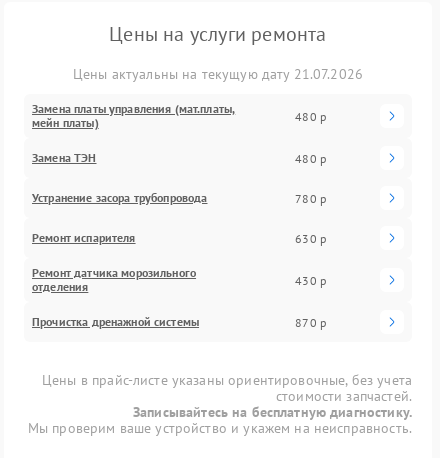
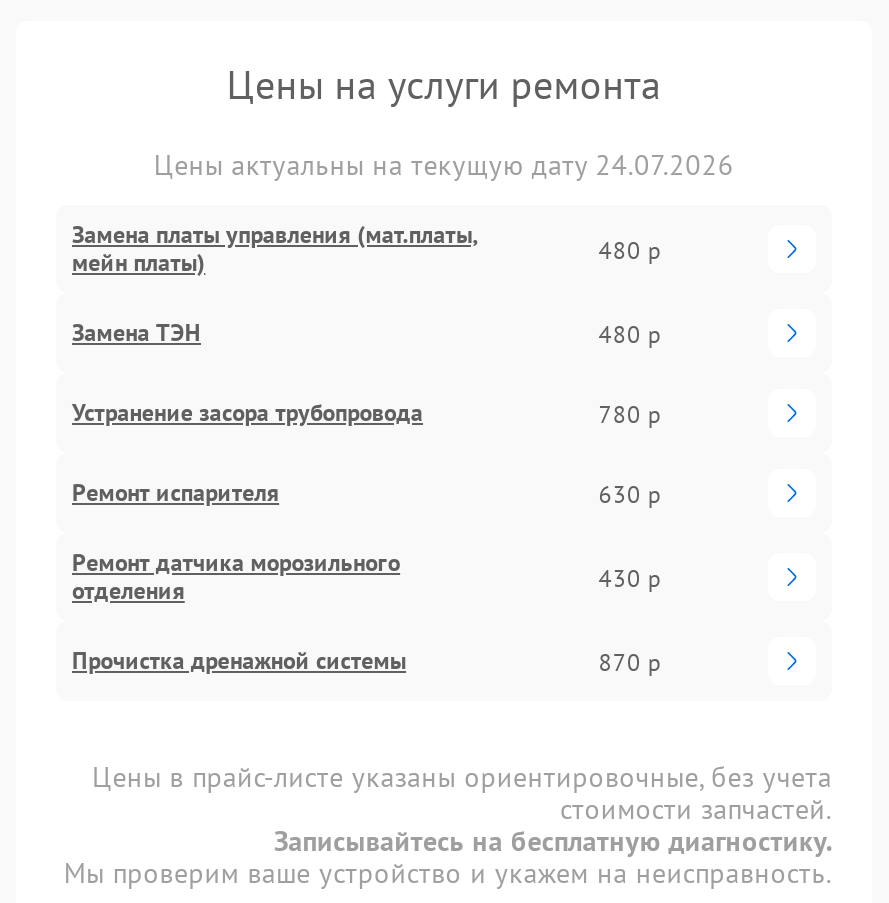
- Цены актуальны на текущую дату 21.07.2026
+ Цены актуальны на текущую дату 24.07.2026
